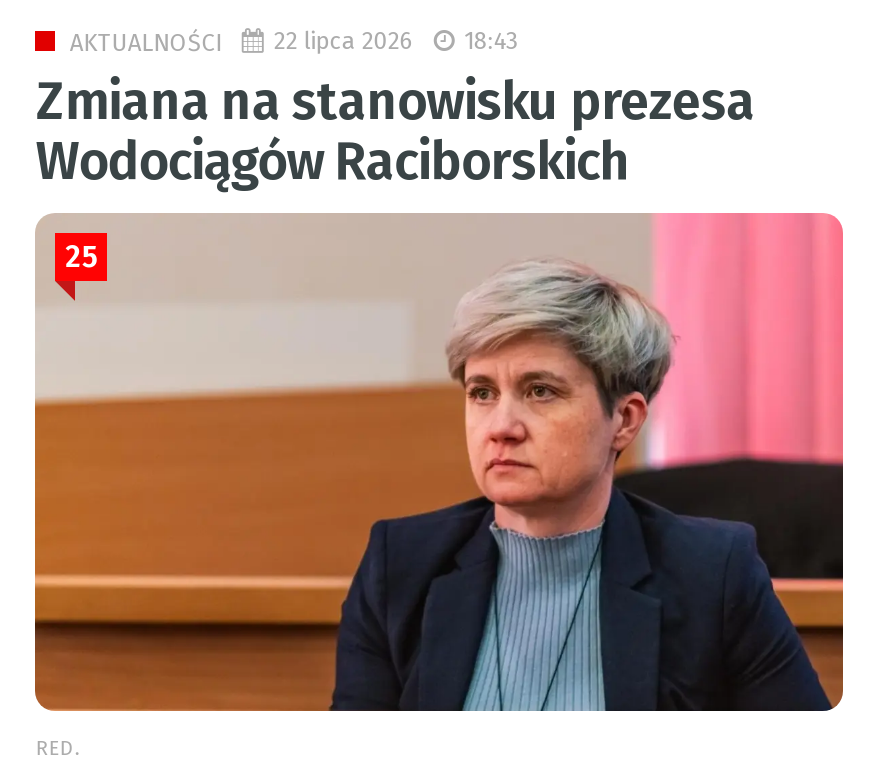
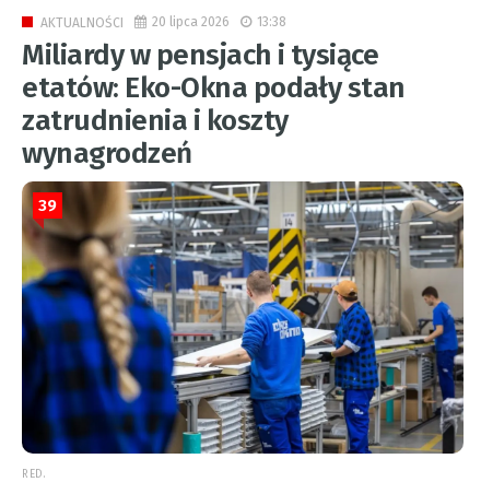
- 22 lipca 2026
- 18:43
- Zmiana na stanowisku prezesa
- Wodociągów Raciborskich
+ 20 lipca 2026
+ 13:38
+ Miliardy w pensjach i tysiące
+ etatów: Eko-Okna podały stan
+ zatrudnienia i koszty
+ wynagrodzeń

- [image]
- 25
+ [image]
+ 39
